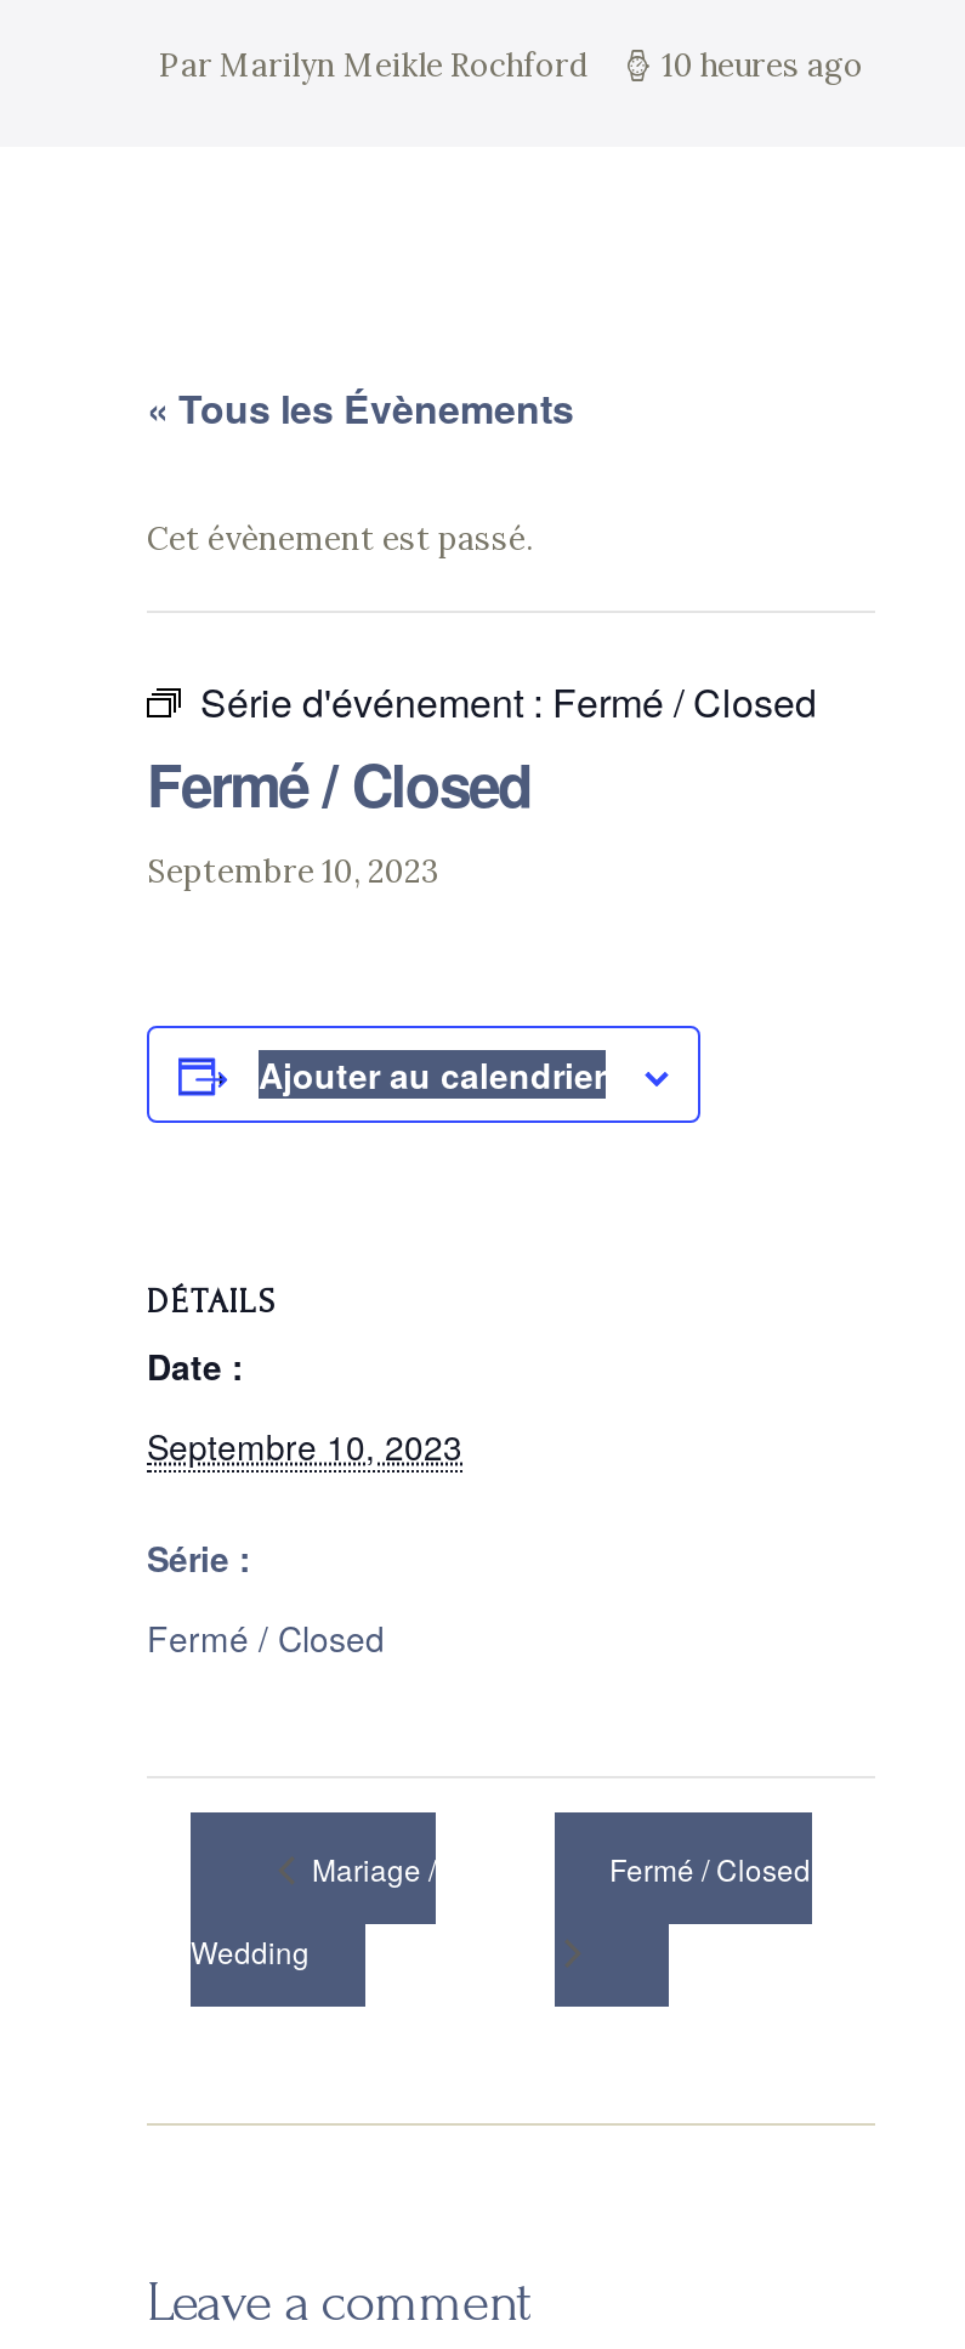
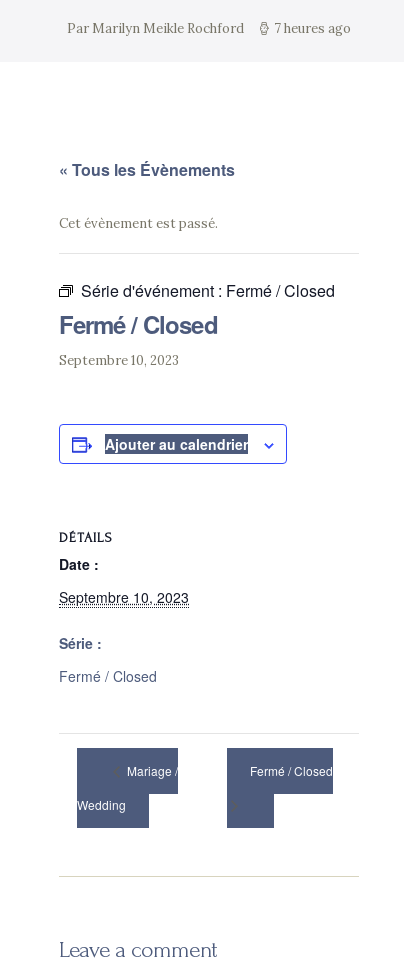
- 10 heures ago
+ 7 heures ago
